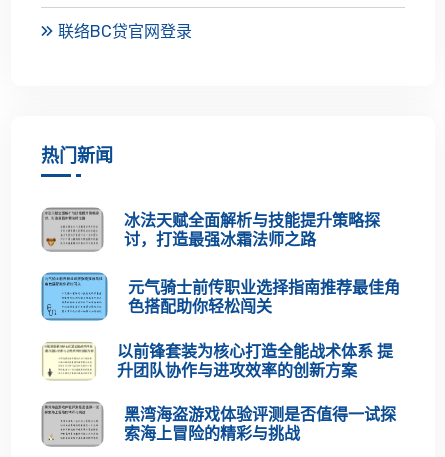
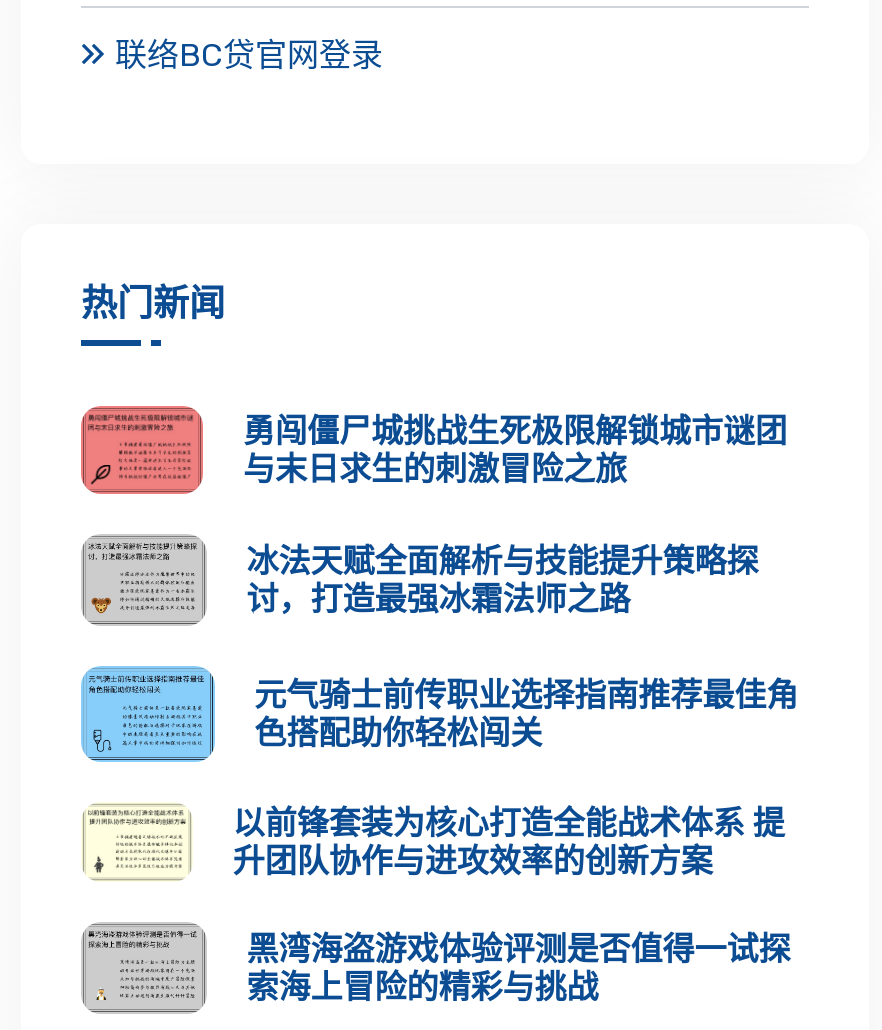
+ [image]
+ 勇闯僵尸城挑战生死极限解锁城市谜团
+ 与末日求生的刺激冒险之旅
